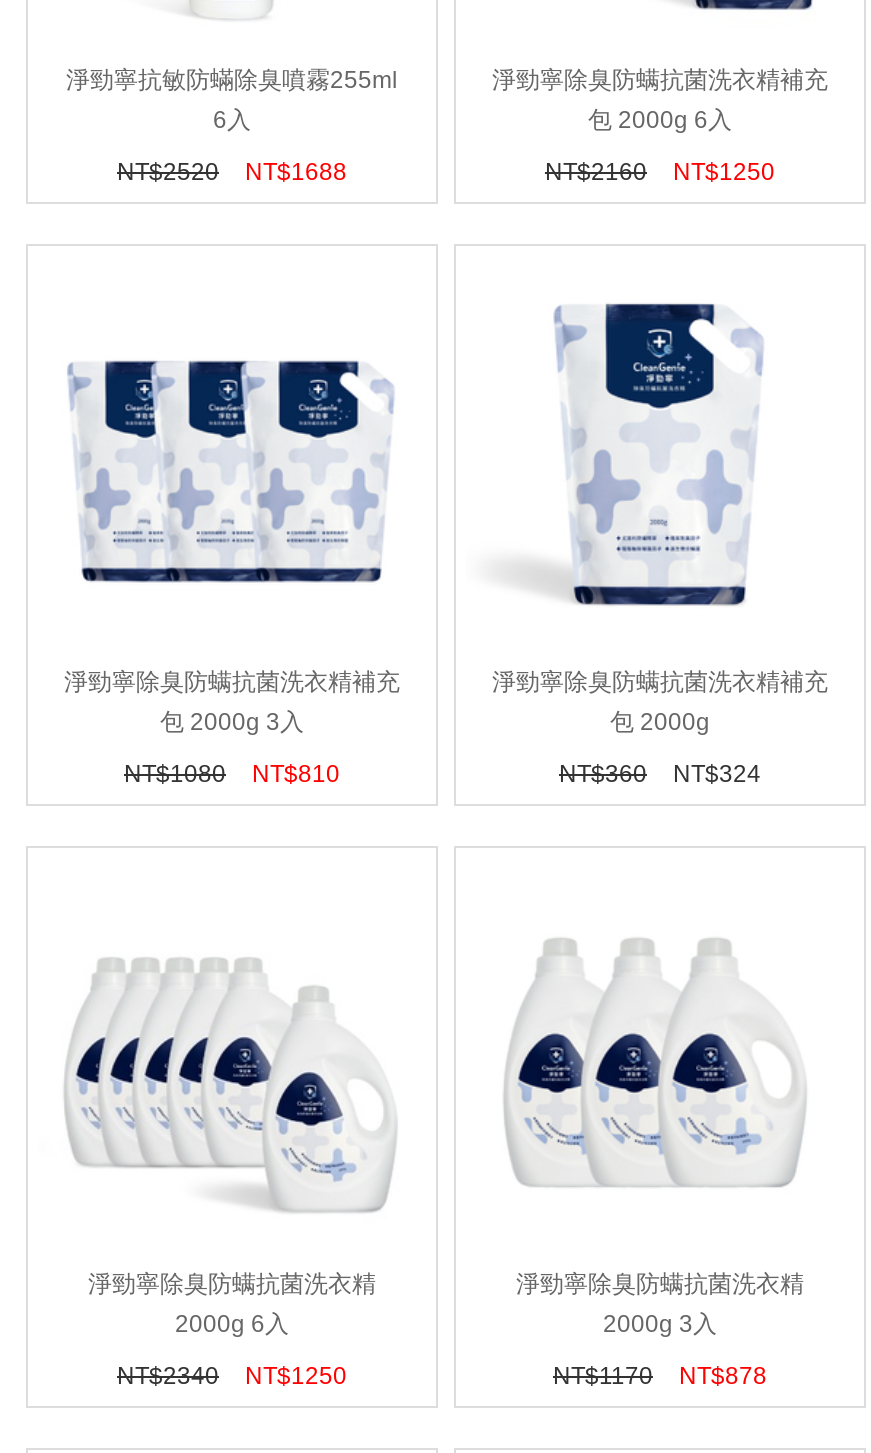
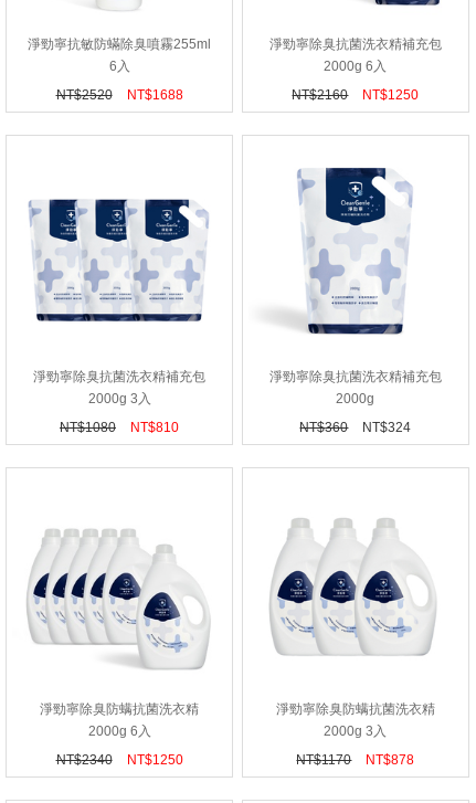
- 淨勁寧除臭防螨抗菌洗衣精補充
- 包 2000g 6入
+ 淨勁寧除臭抗菌洗衣精補充包
+ 2000g 6入

- 淨勁寧除臭防螨抗菌洗衣精補充
- 包 2000g 3入
+ 淨勁寧除臭抗菌洗衣精補充包
+ 2000g 3入

- 淨勁寧除臭防螨抗菌洗衣精補充
- 包 2000g
+ 淨勁寧除臭抗菌洗衣精補充包
+ 2000g
